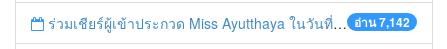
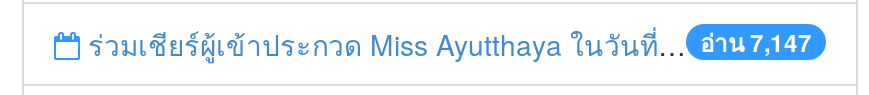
- อ่าน 7,142
+ อ่าน 7,147
